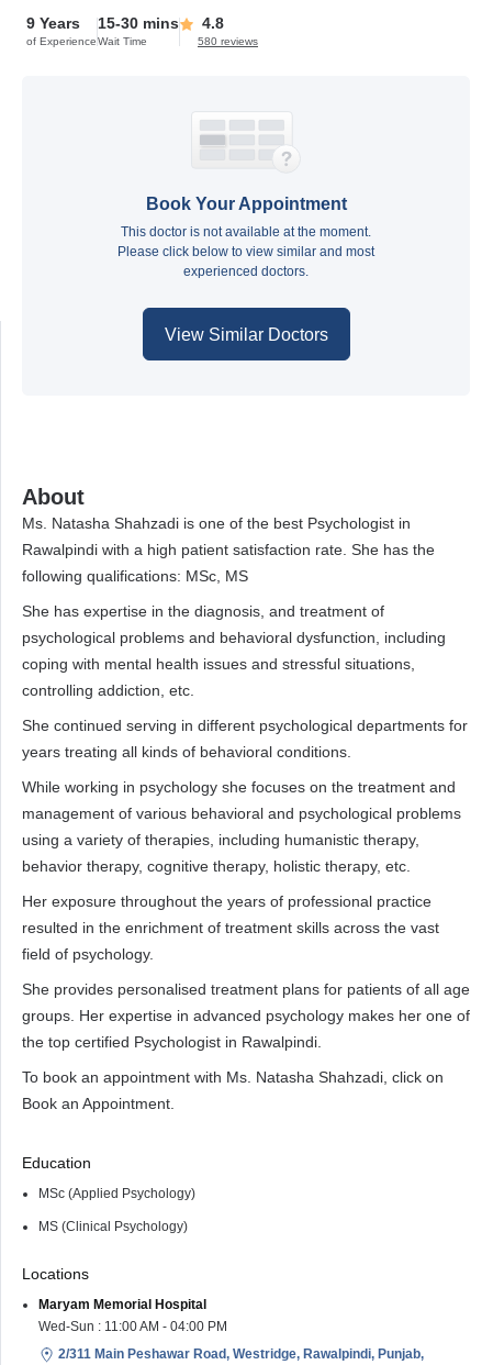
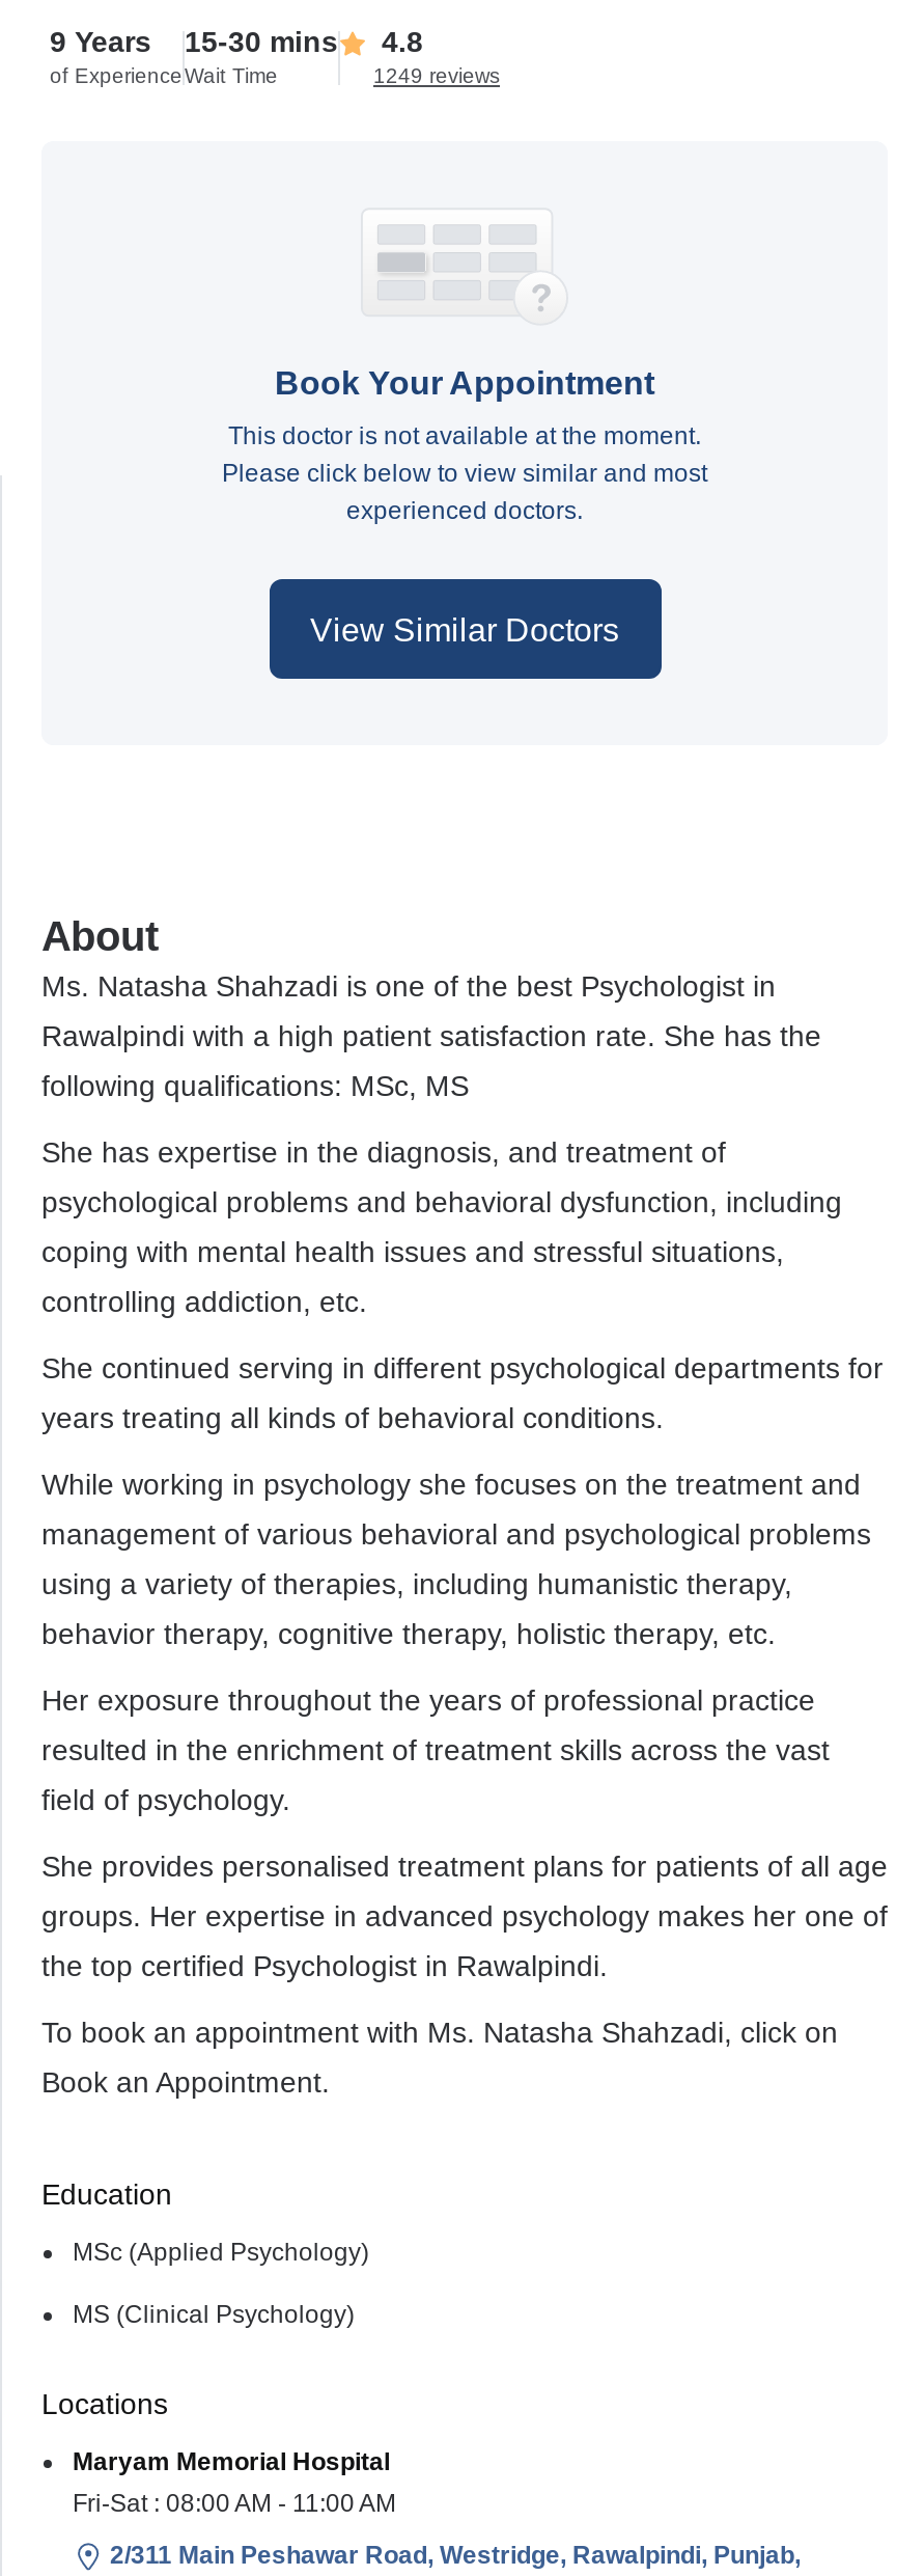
- 580 reviews
+ 1249 reviews

- Wed-Sun : 11:00 AM - 04:00 PM
+ Fri-Sat : 08:00 AM - 11:00 AM
